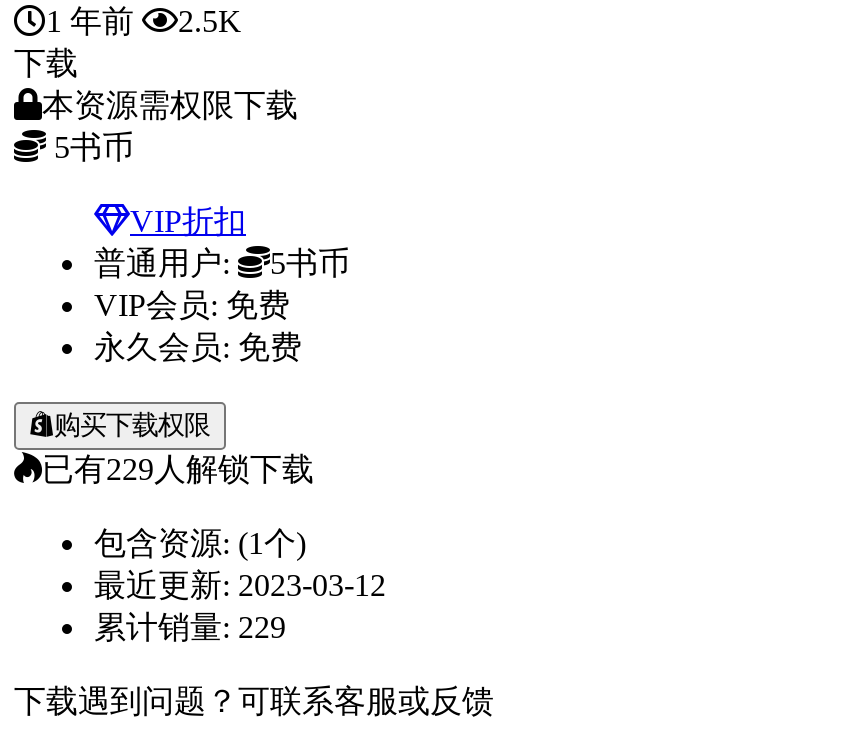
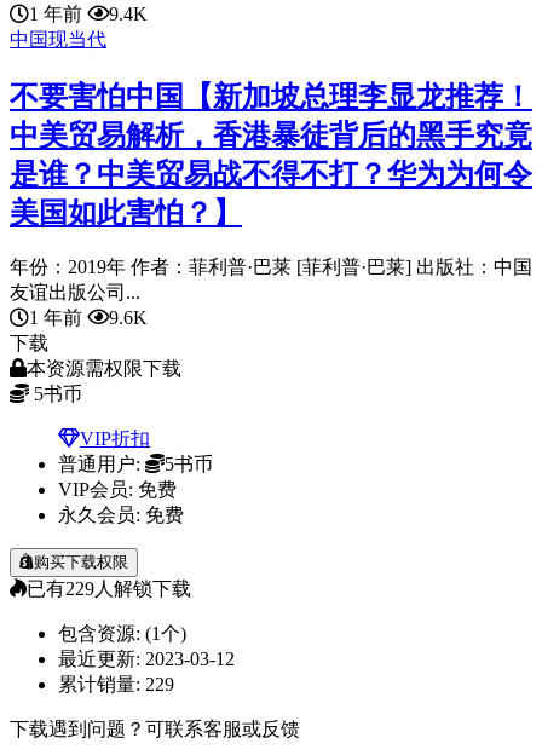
- 2.5K
+ 9.4K
+ 中国现当代
+ 不要害怕中国【新加坡总理李显龙推荐！
+ 中美贸易解析，香港暴徒背后的黑手究竟
+ 是谁？中美贸易战不得不打？华为为何令
+ 美国如此害怕？】
+ 年份：2019年 作者：菲利普·巴莱 [菲利普·巴莱] 出版社：中国
+ 友谊出版公司...
+ 1 年前
+ 9.6K
